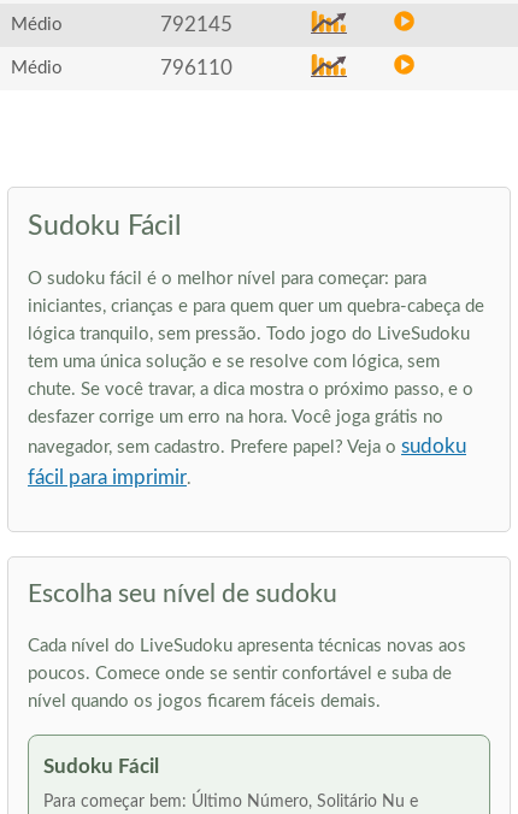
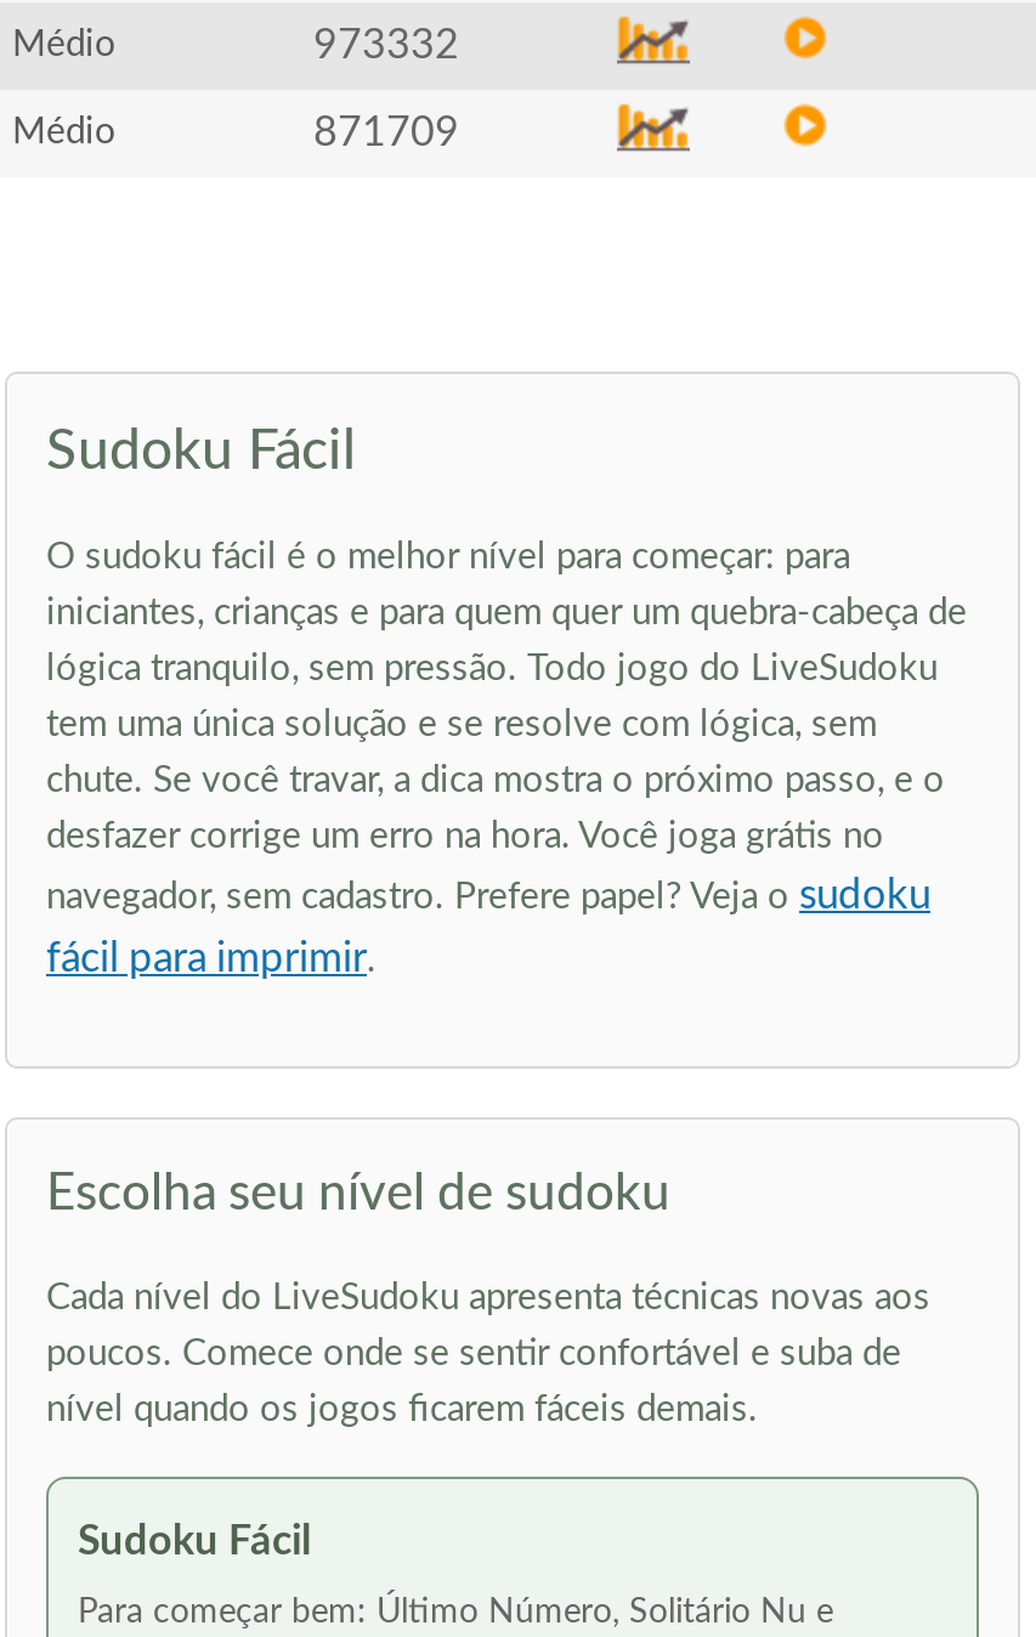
- 792145
+ 973332

- 796110
+ 871709
